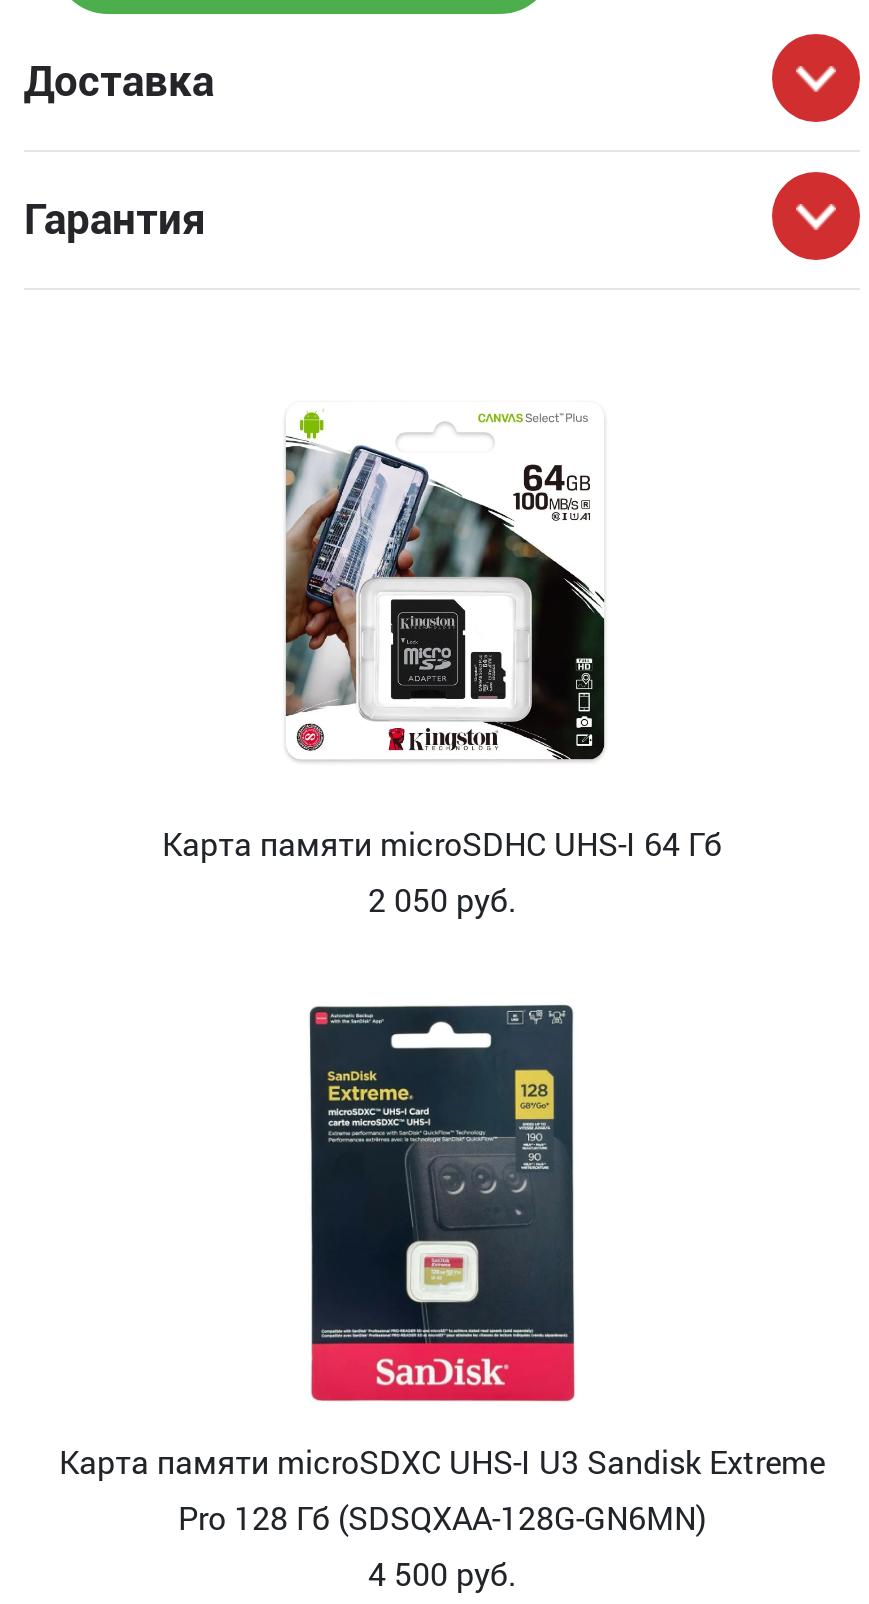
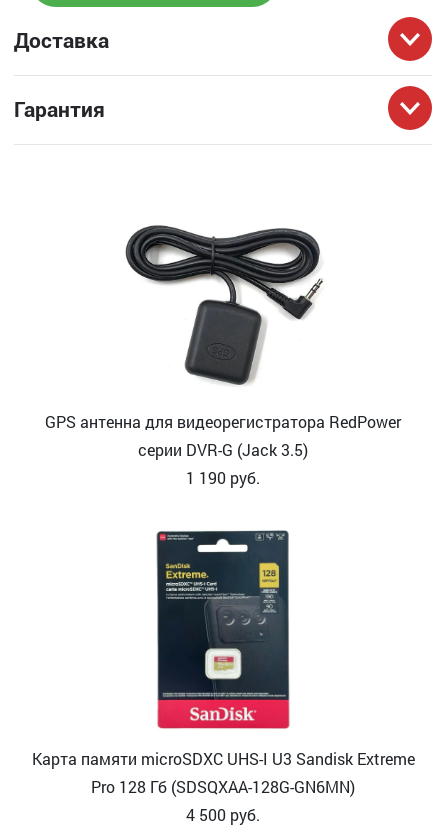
- [image]
- Карта памяти microSDHC UHS-I 64 Гб
- 2 050 руб.
+ [image]
+ GPS антенна для видеорегистратора RedPower
+ серии DVR-G (Jack 3.5)
+ 1 190 руб.
